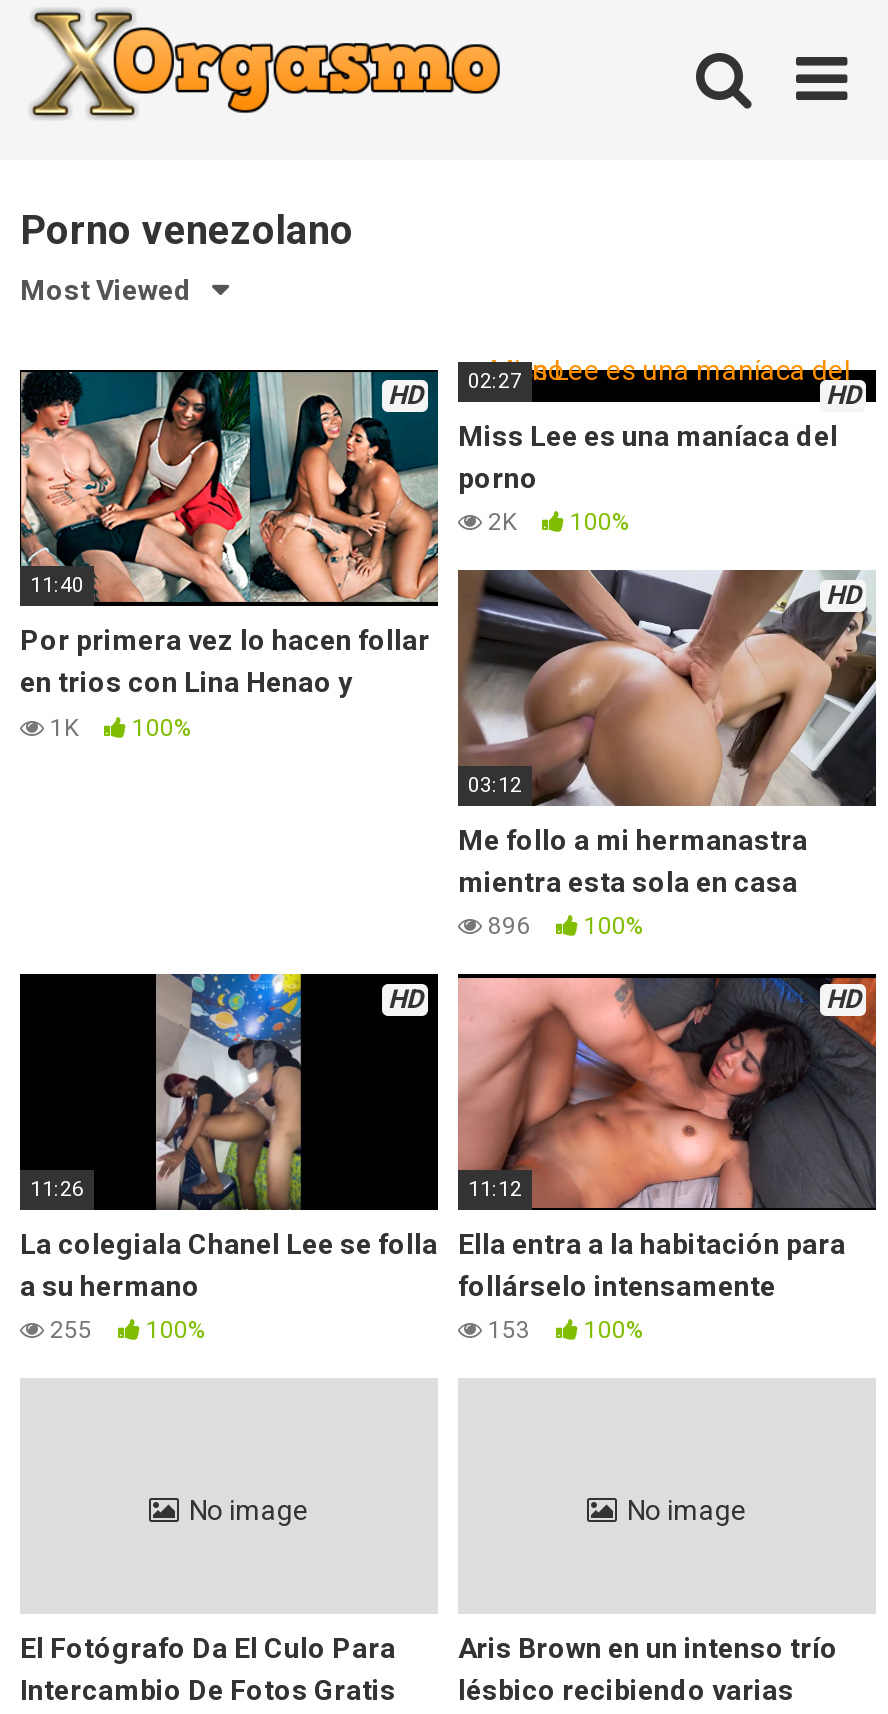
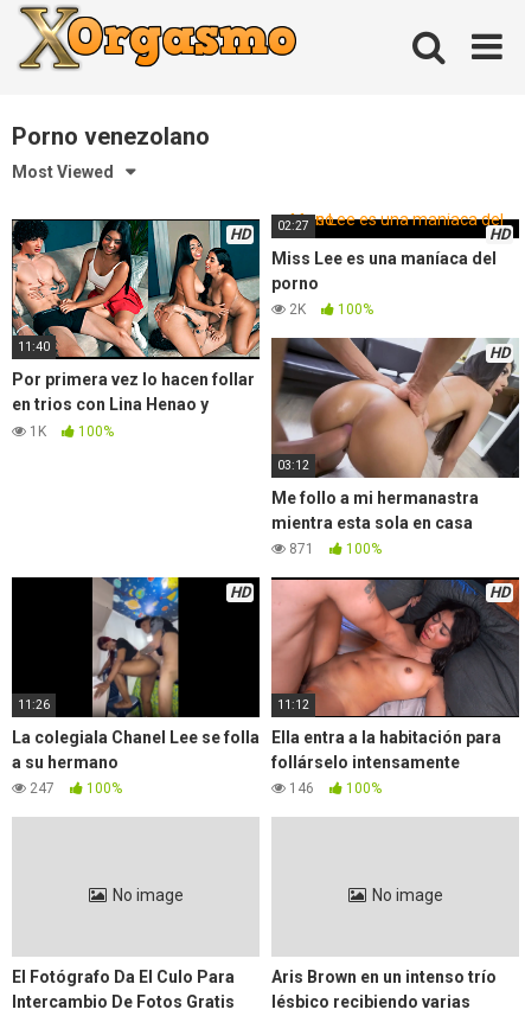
- 896 100%
+ 871 100%

- 255 100%
+ 247 100%

- 153 100%
+ 146 100%
